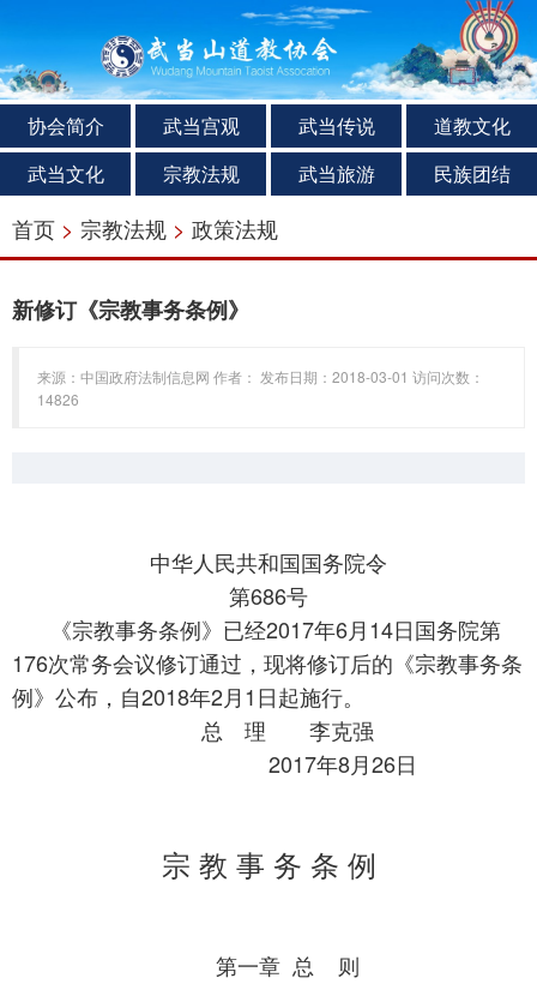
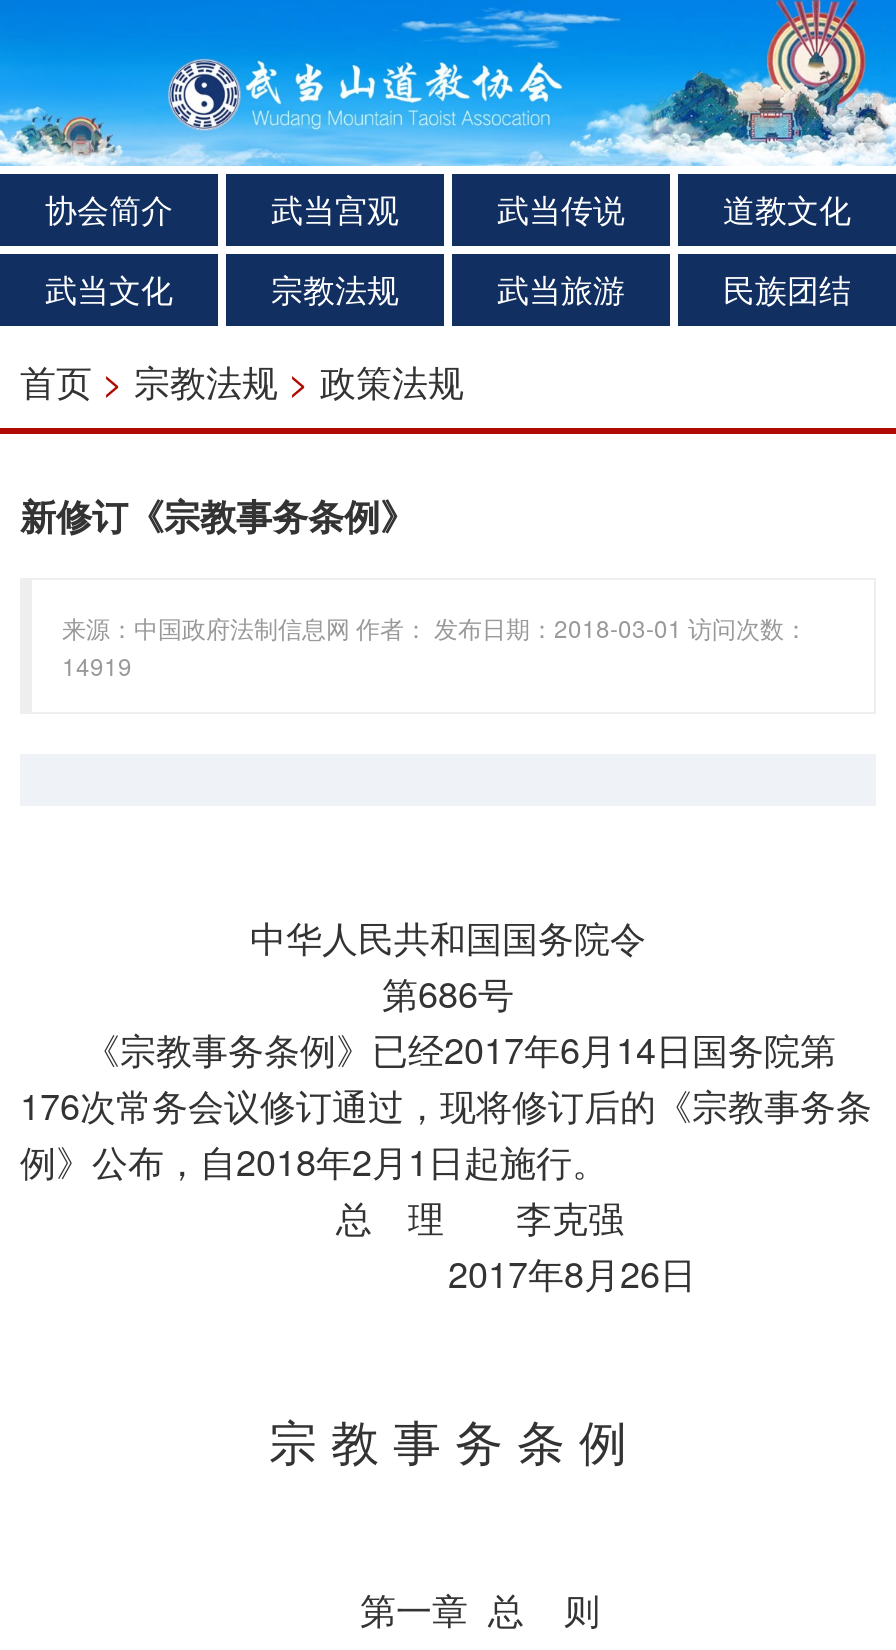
- 14826
+ 14919
